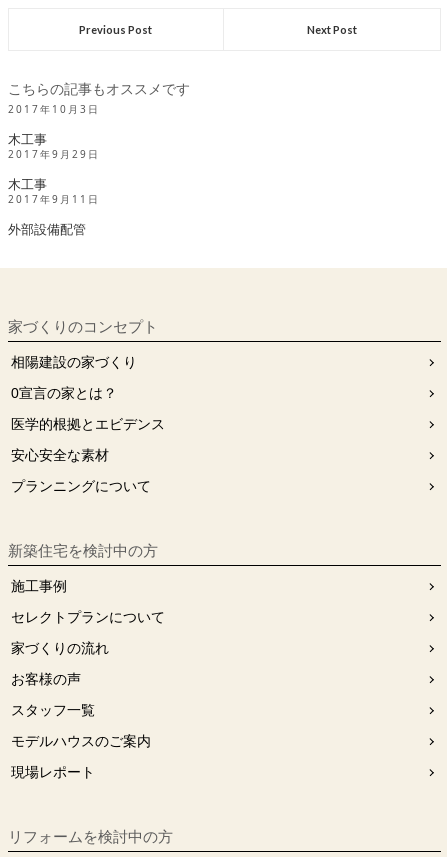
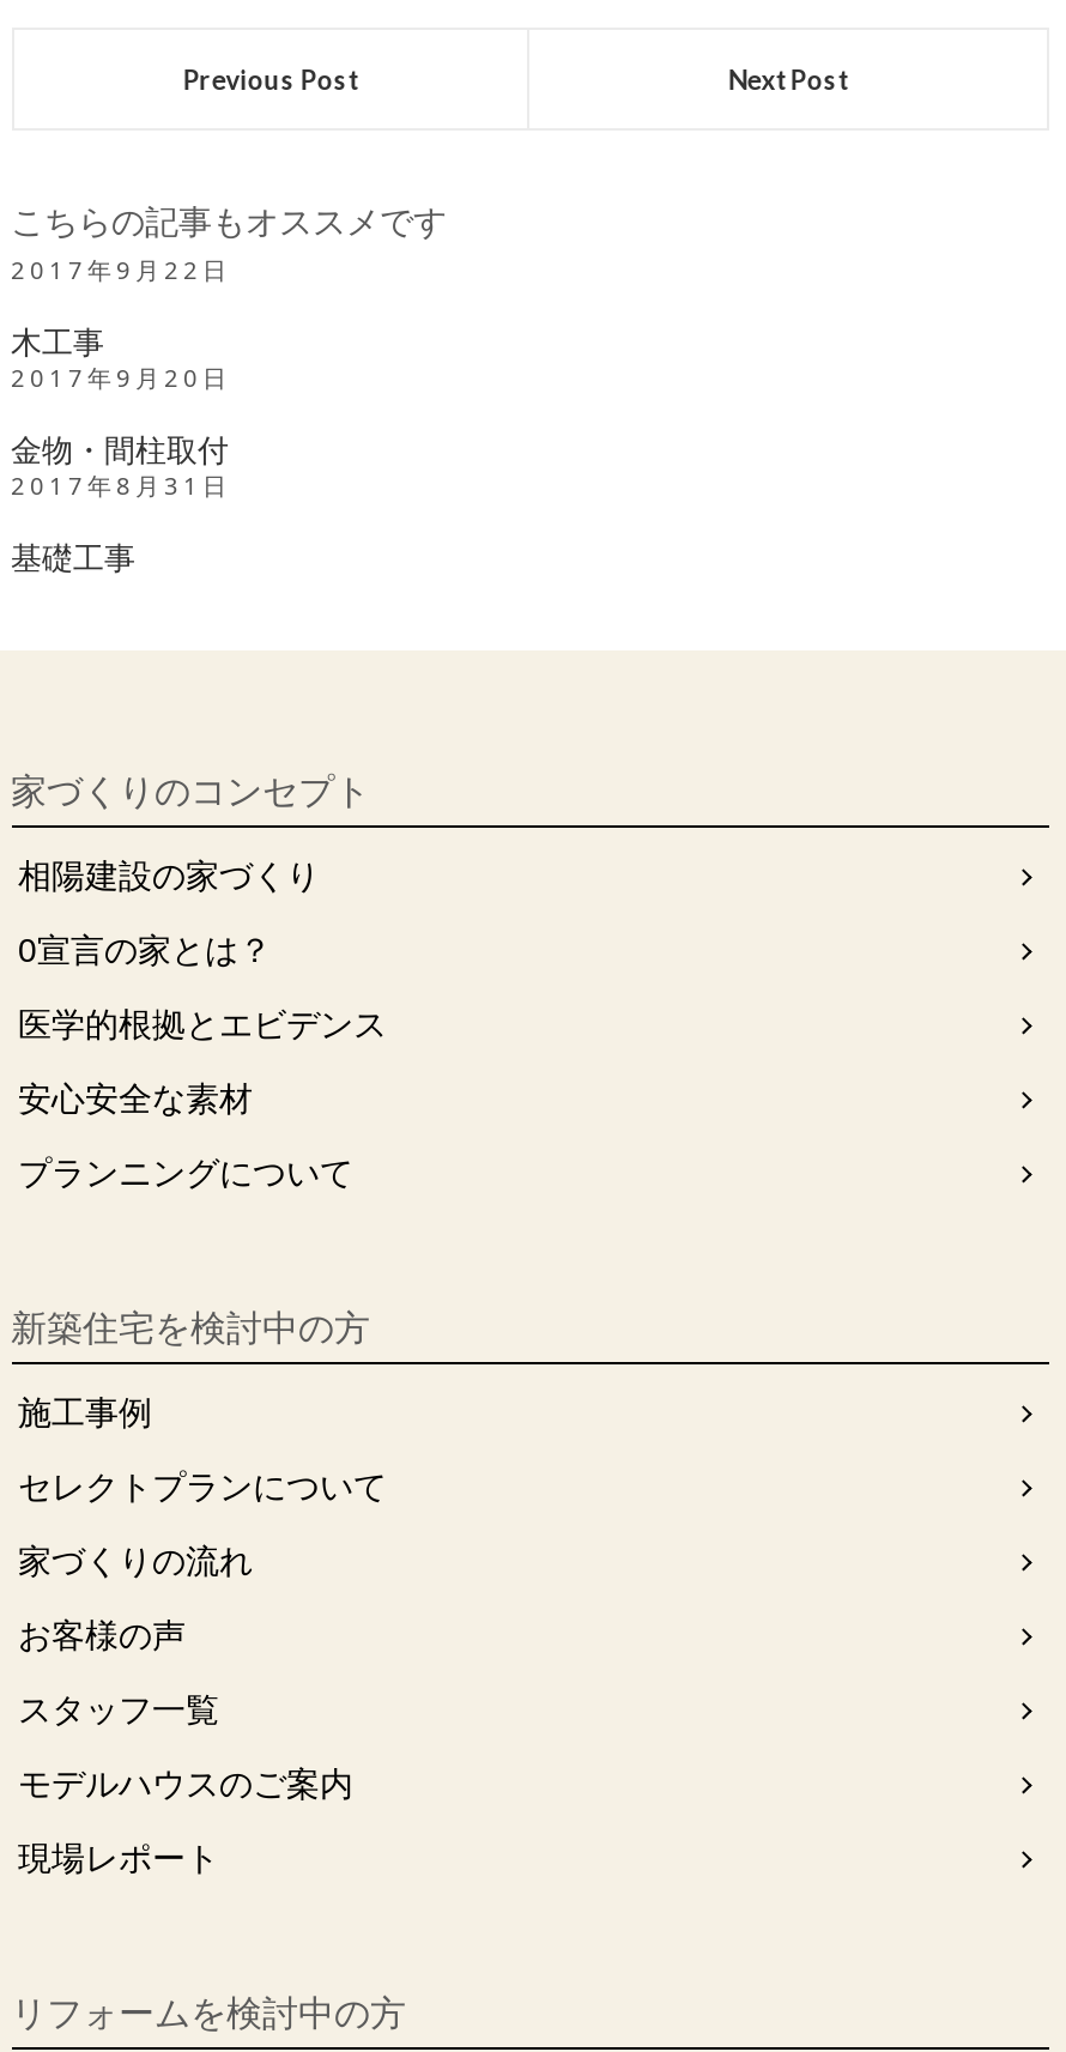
- 2017年10月3日
+ 2017年9月22日

- 2017年9月29日
+ 2017年9月20日

- 木工事
- 2017年9月11日
+ 金物・間柱取付
+ 2017年8月31日

- 外部設備配管
+ 基礎工事
